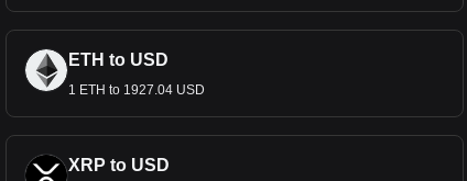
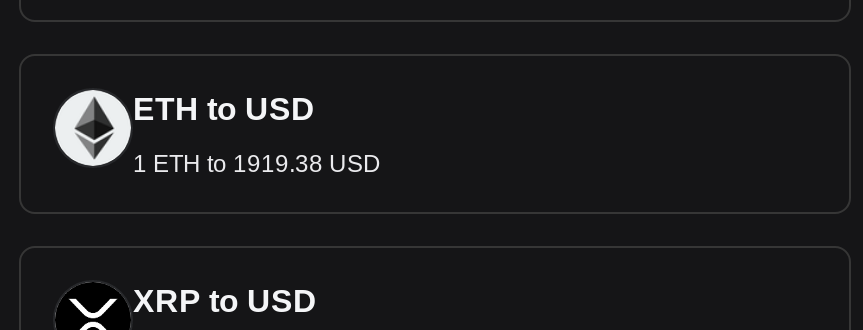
- 1 ETH to 1927.04 USD
+ 1 ETH to 1919.38 USD
